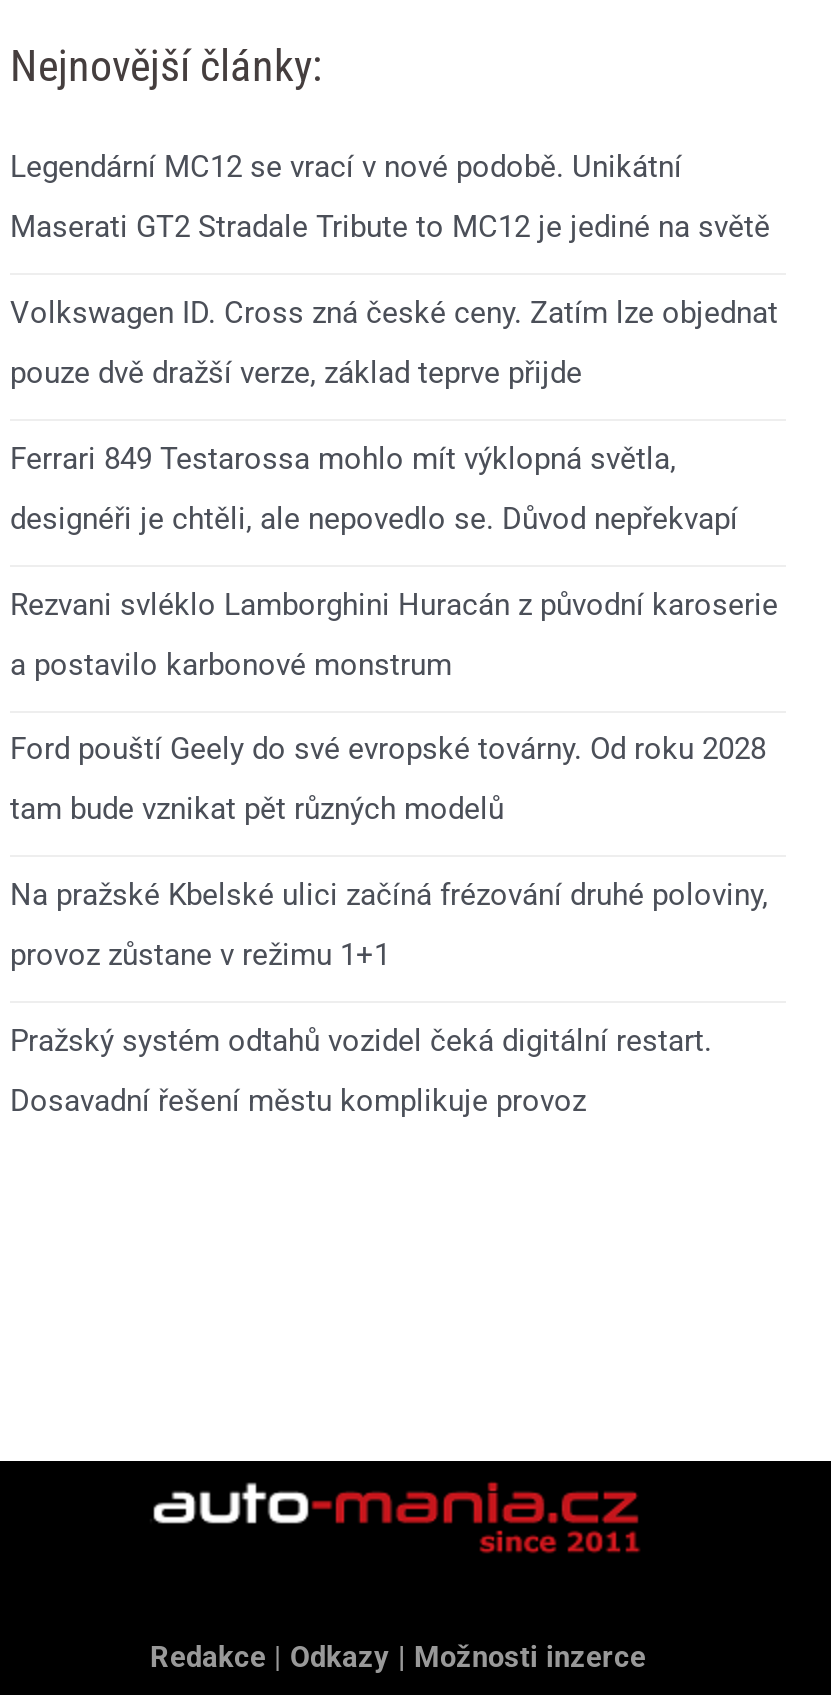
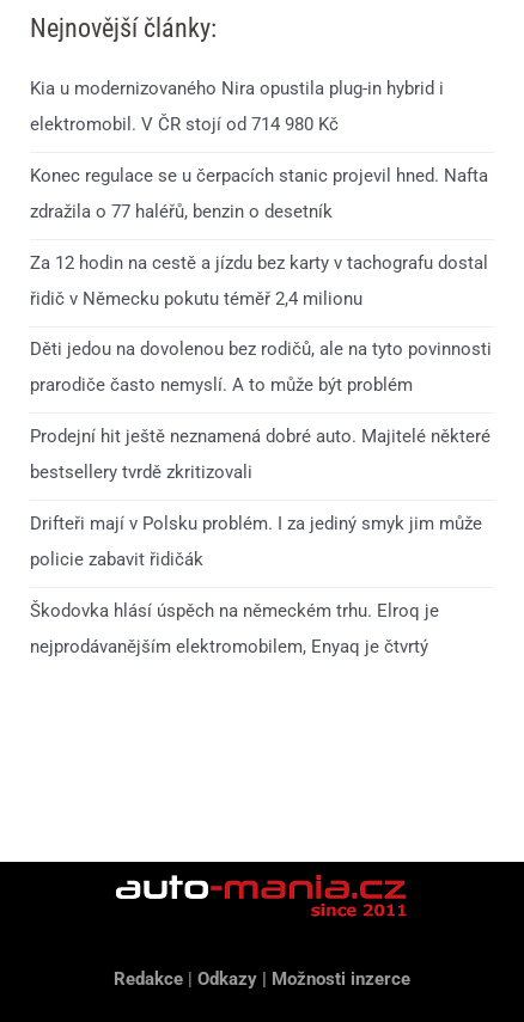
- Legendární MC12 se vrací v nové podobě. Unikátní
+ Kia u modernizovaného Nira opustila plug-in hybrid i

- Maserati GT2 Stradale Tribute to MC12 je jediné na světě
+ elektromobil. V ČR stojí od 714 980 Kč

- Volkswagen ID. Cross zná české ceny. Zatím lze objednat
+ Konec regulace se u čerpacích stanic projevil hned. Nafta

- pouze dvě dražší verze, základ teprve přijde
+ zdražila o 77 haléřů, benzin o desetník

- Ferrari 849 Testarossa mohlo mít výklopná světla,
+ Za 12 hodin na cestě a jízdu bez karty v tachografu dostal

- designéři je chtěli, ale nepovedlo se. Důvod nepřekvapí
+ řidič v Německu pokutu téměř 2,4 milionu

- Rezvani svléklo Lamborghini Huracán z původní karoserie
+ Děti jedou na dovolenou bez rodičů, ale na tyto povinnosti

- a postavilo karbonové monstrum
+ prarodiče často nemyslí. A to může být problém

- Ford pouští Geely do své evropské továrny. Od roku 2028
+ Prodejní hit ještě neznamená dobré auto. Majitelé některé

- tam bude vznikat pět různých modelů
+ bestsellery tvrdě zkritizovali

- Na pražské Kbelské ulici začíná frézování druhé poloviny,
+ Drifteři mají v Polsku problém. I za jediný smyk jim může

- provoz zůstane v režimu 1+1
+ policie zabavit řidičák

- Pražský systém odtahů vozidel čeká digitální restart.
+ Škodovka hlásí úspěch na německém trhu. Elroq je

- Dosavadní řešení městu komplikuje provoz
+ nejprodávanějším elektromobilem, Enyaq je čtvrtý
